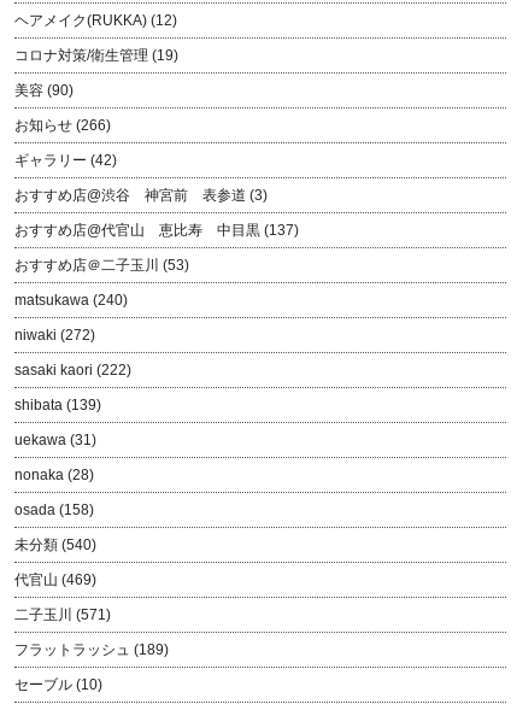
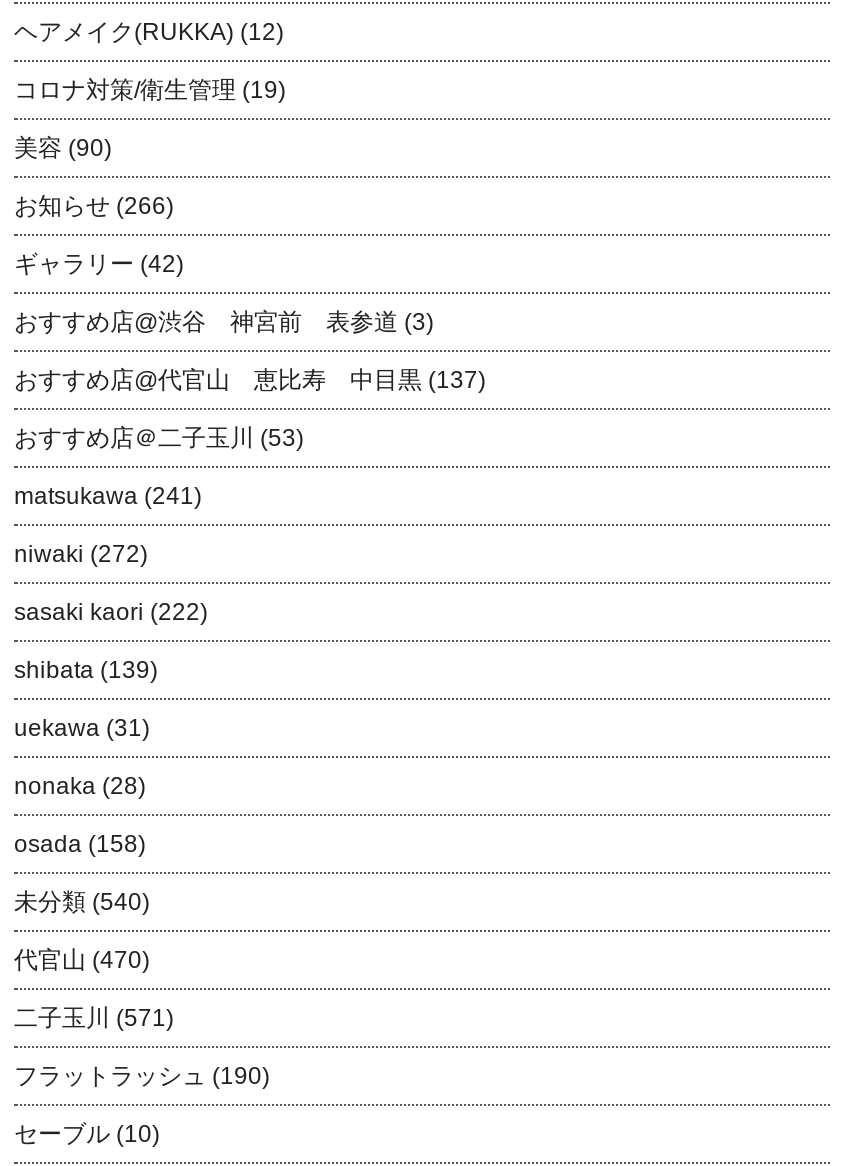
- matsukawa (240)
+ matsukawa (241)

- 代官山(469)
+ 代官山(470)

- フラットラッシュ(189)
+ フラットラッシュ(190)
